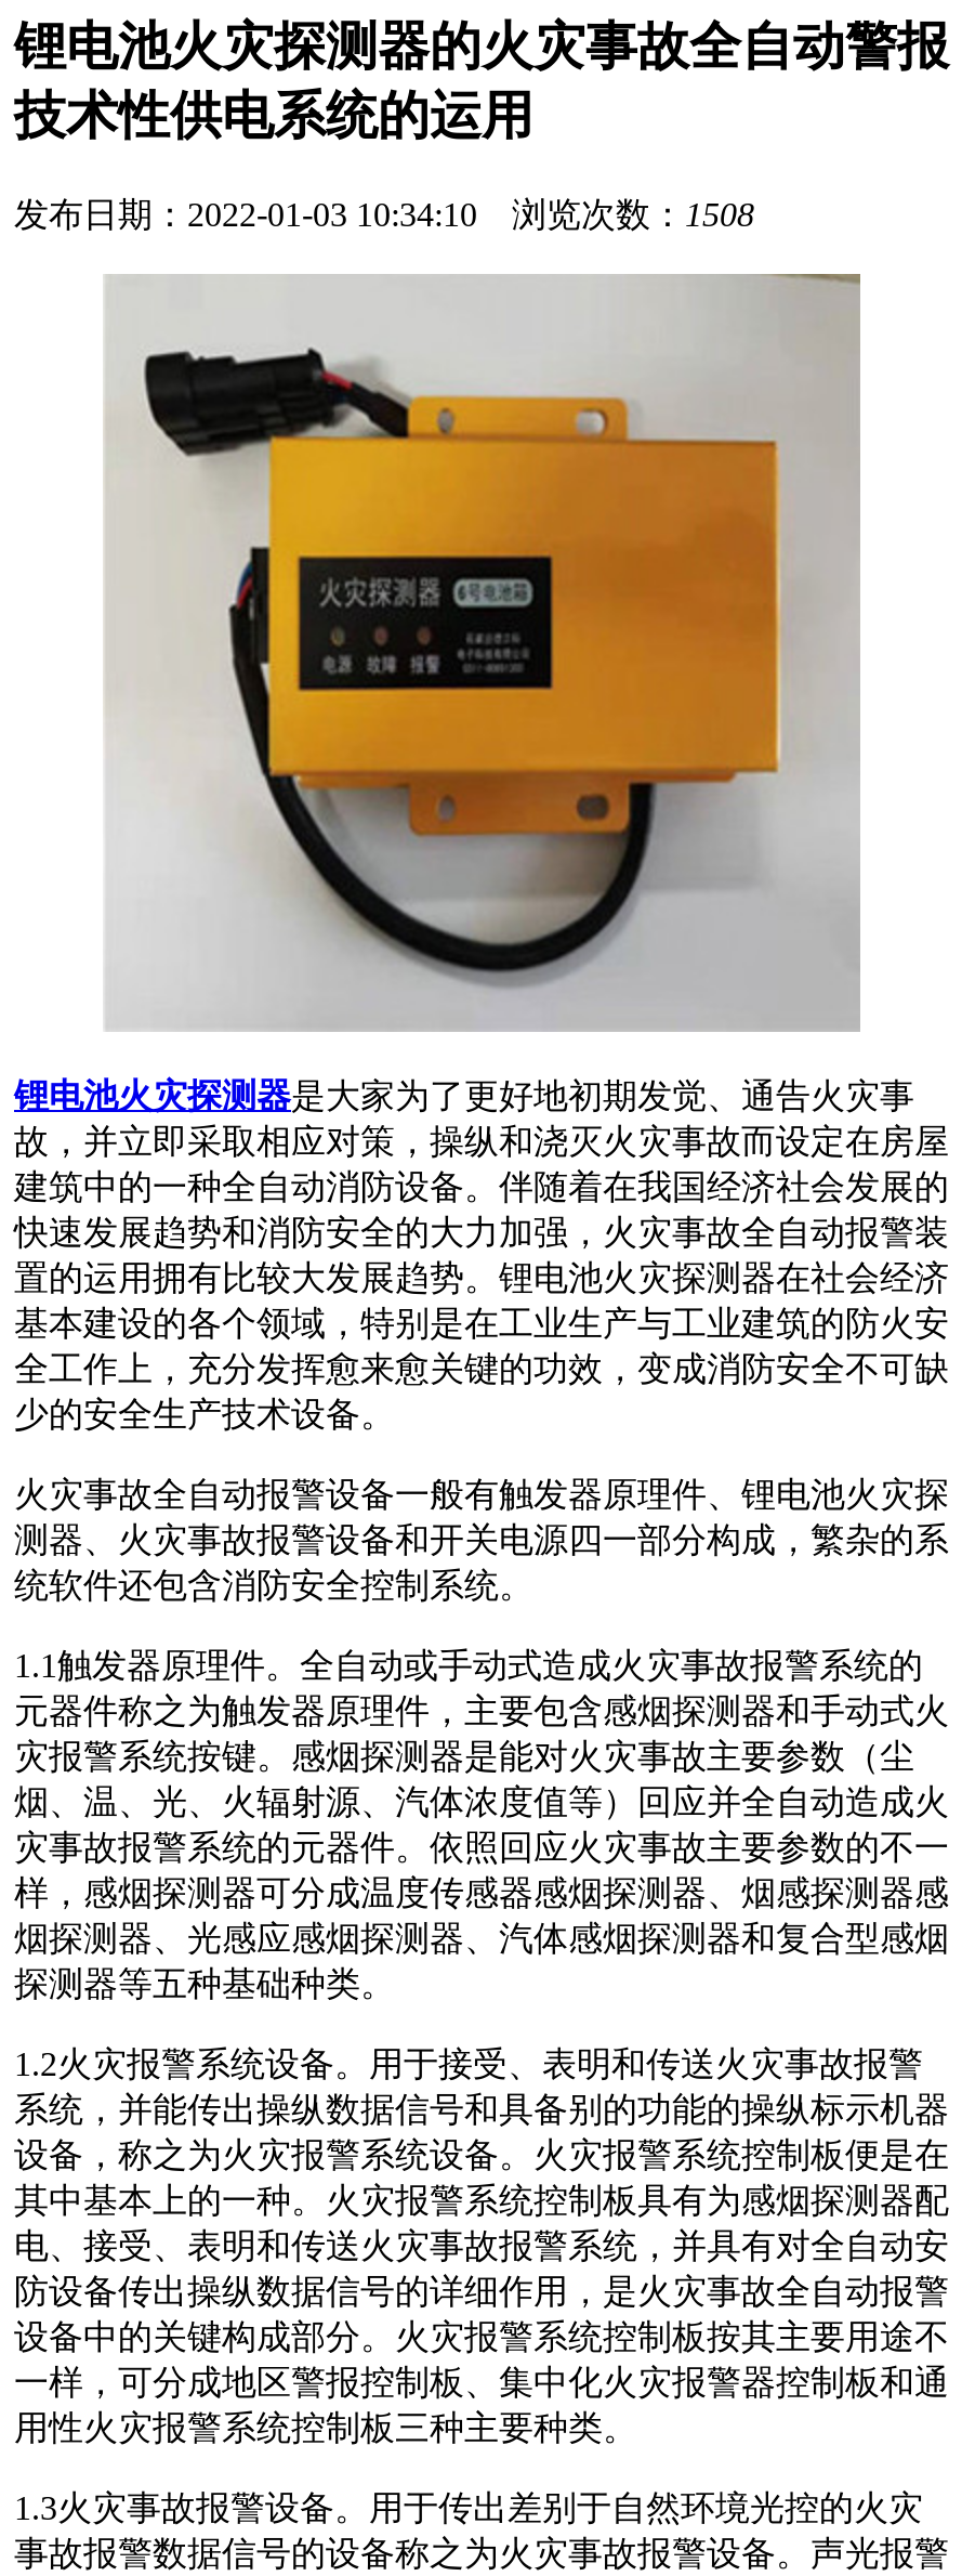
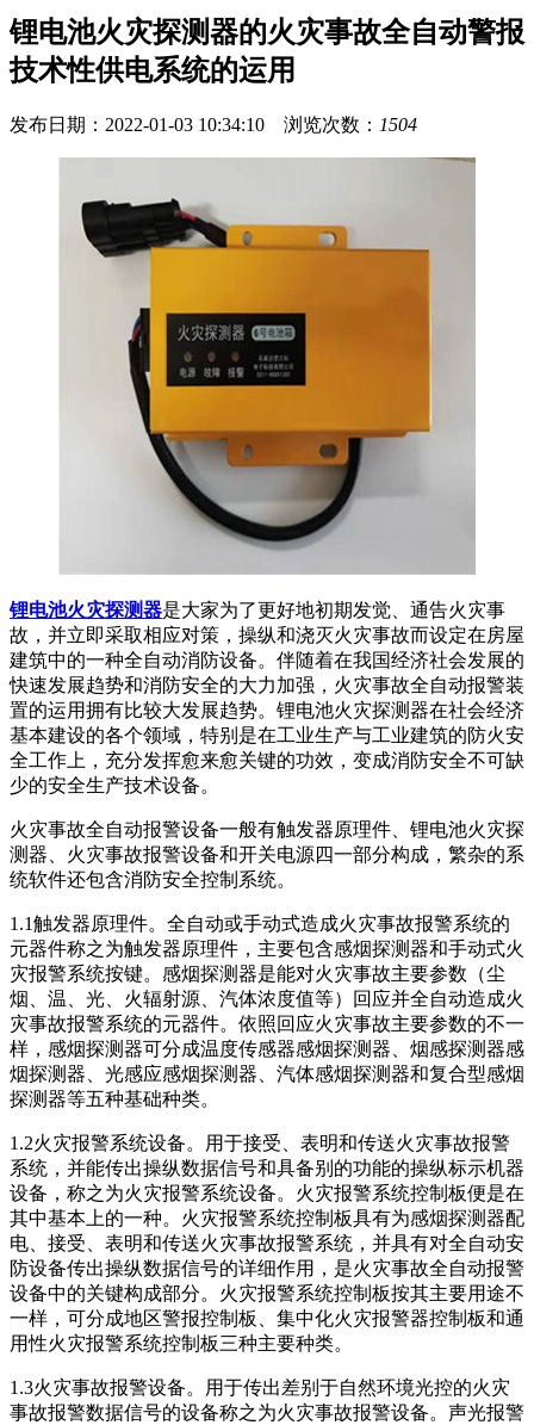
- 发布日期：2022-01-03 10:34:10 浏览次数：1508
+ 发布日期：2022-01-03 10:34:10 浏览次数：1504
